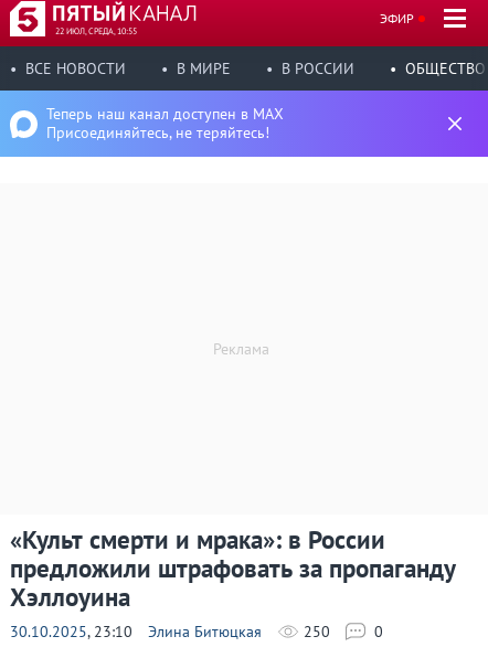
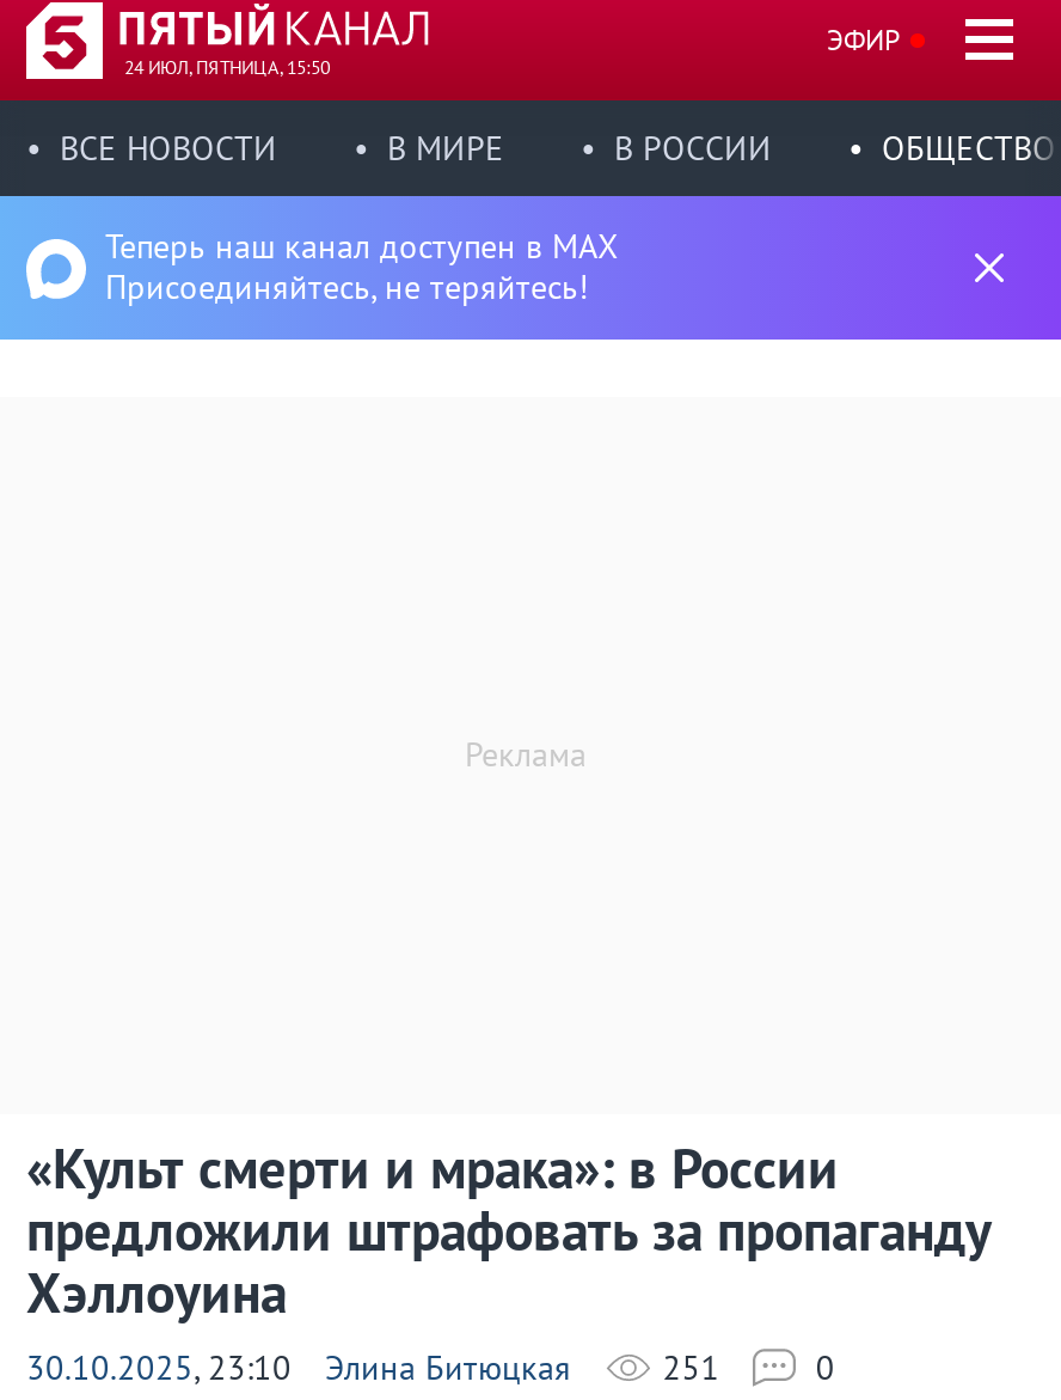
- 22 ИЮЛ, СРЕДА, 10:55
+ 24 ИЮЛ, ПЯТНИЦА, 15:50

- 250
+ 251
